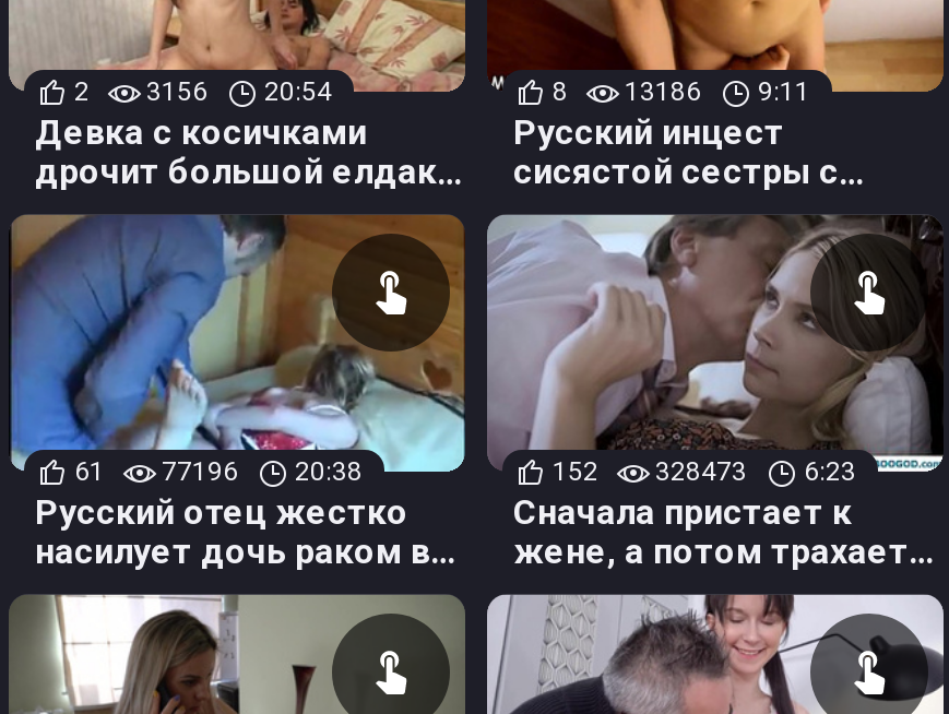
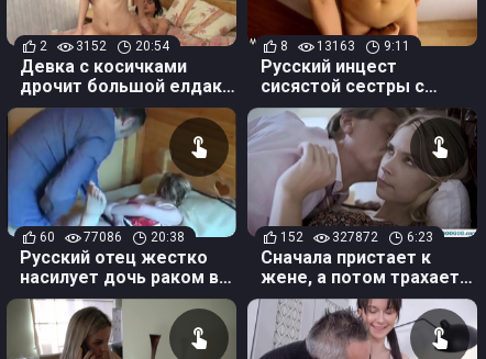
- 2 3156 20:54
+ 2 3152 20:54

- 8 13186 9:11
+ 8 13163 9:11

- 61
+ 60

- 77196
+ 77086

- 152 328473 6:23
+ 152 327872 6:23
